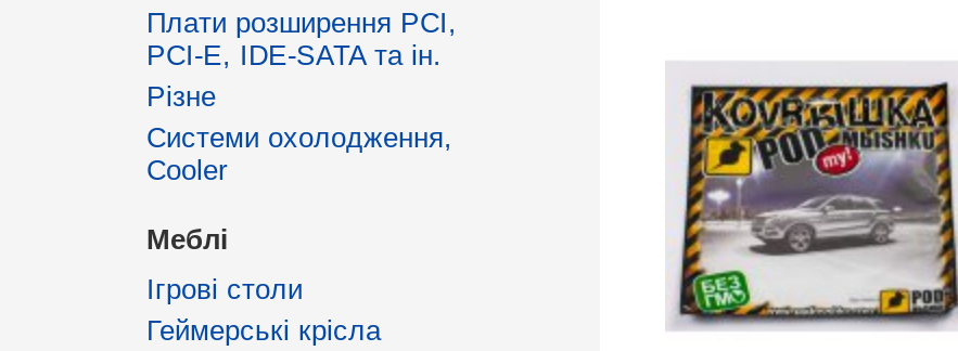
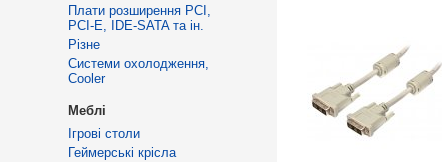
- [image]
+ [image]
